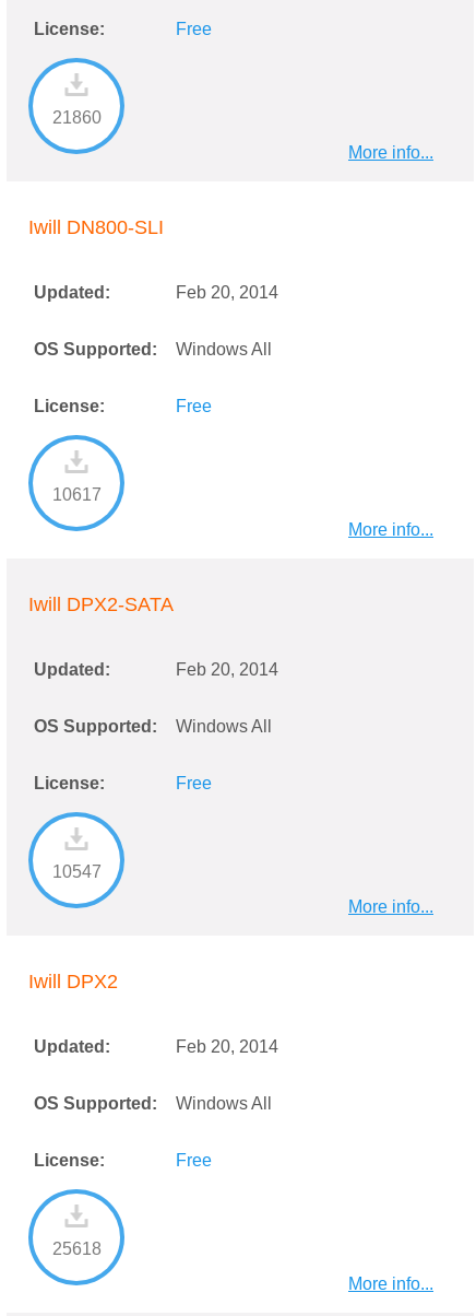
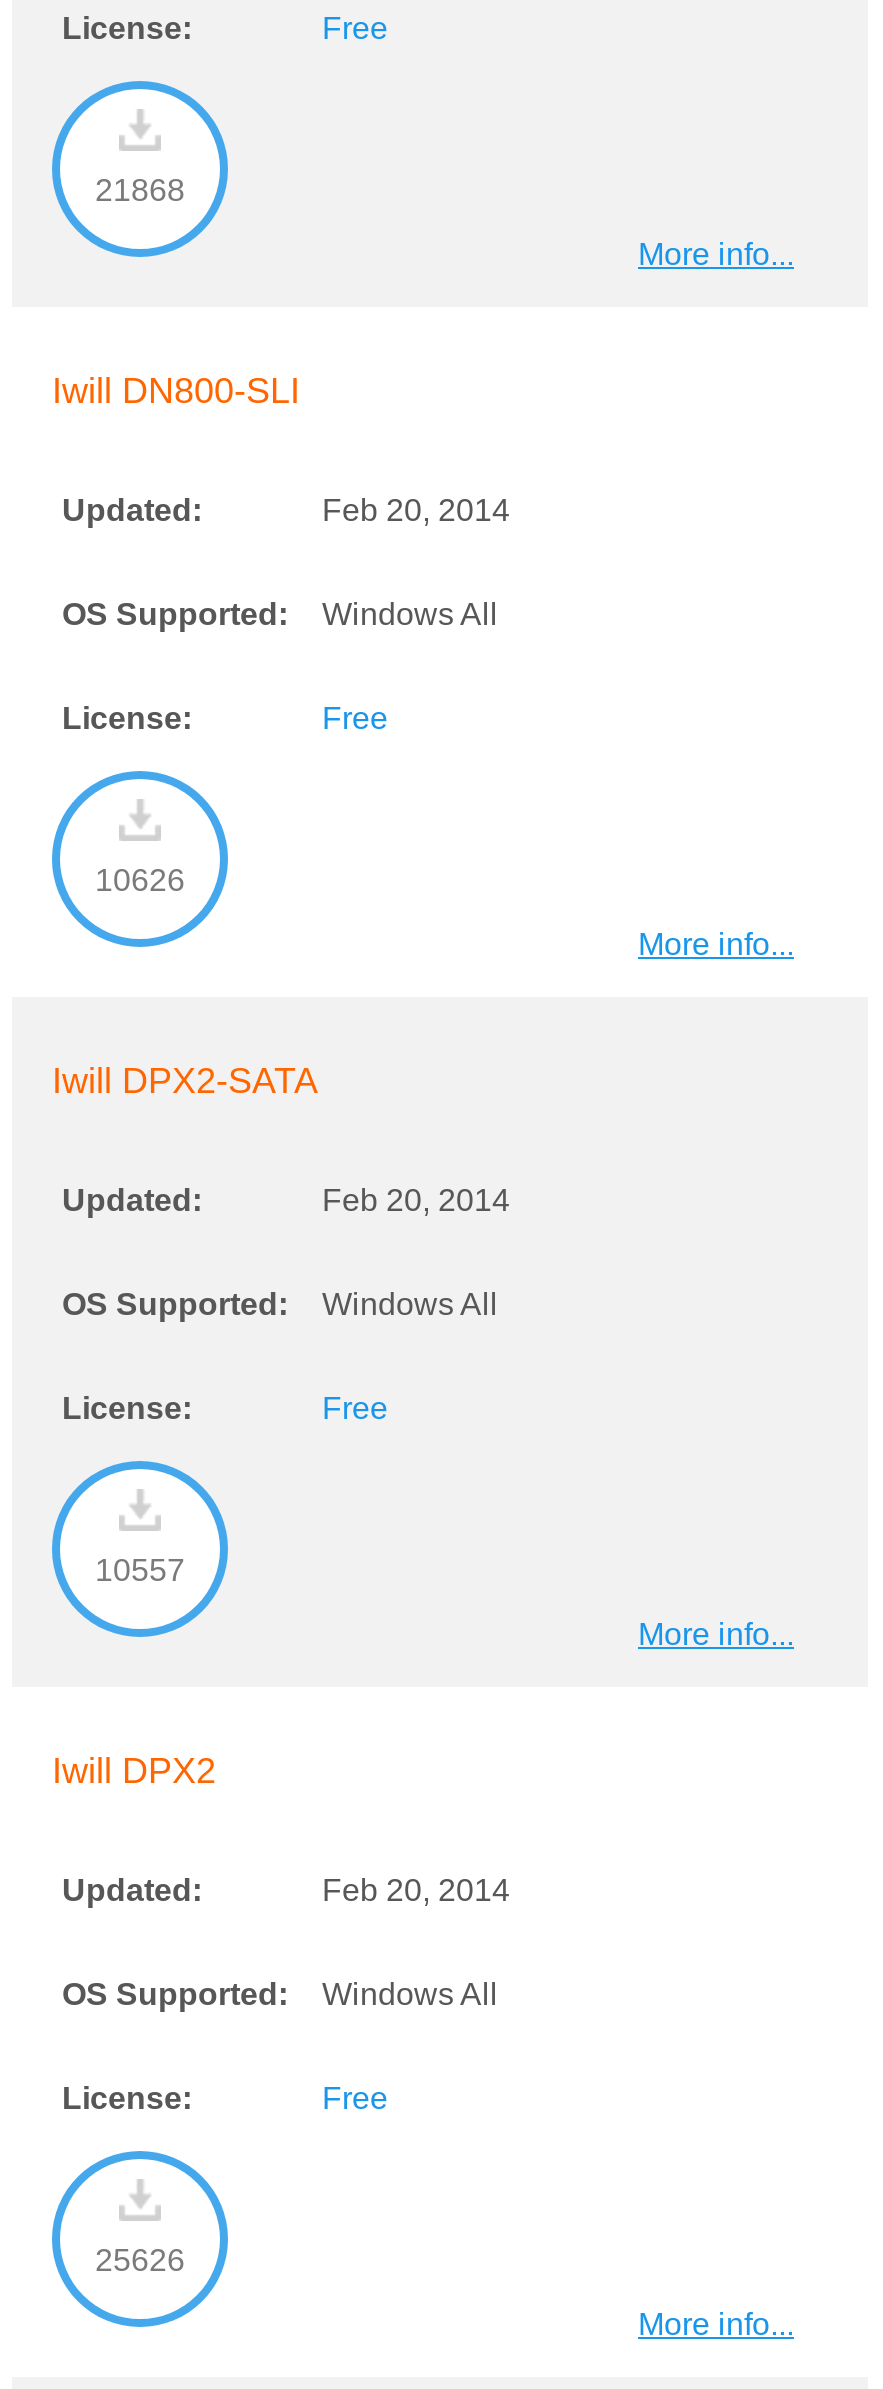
- 21860
+ 21868

- 10617
+ 10626

- 10547
+ 10557

- 25618
+ 25626
